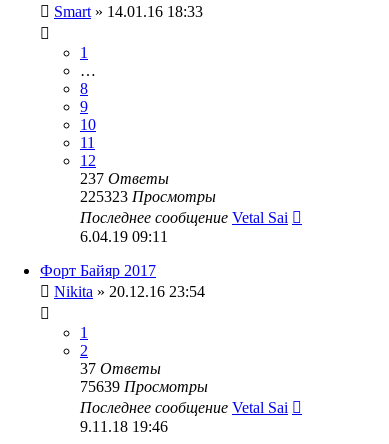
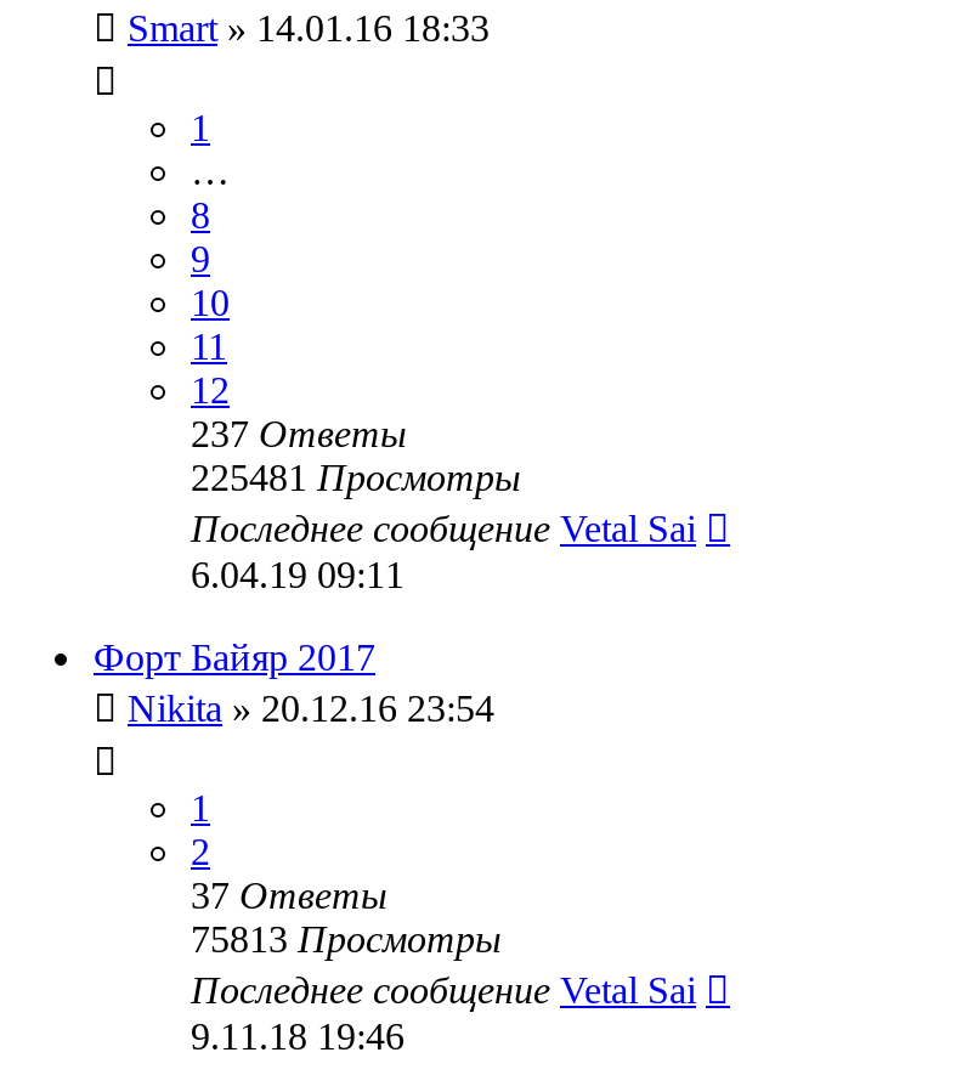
- 225323 Просмотры
+ 225481 Просмотры

- 75639 Просмотры
+ 75813 Просмотры
